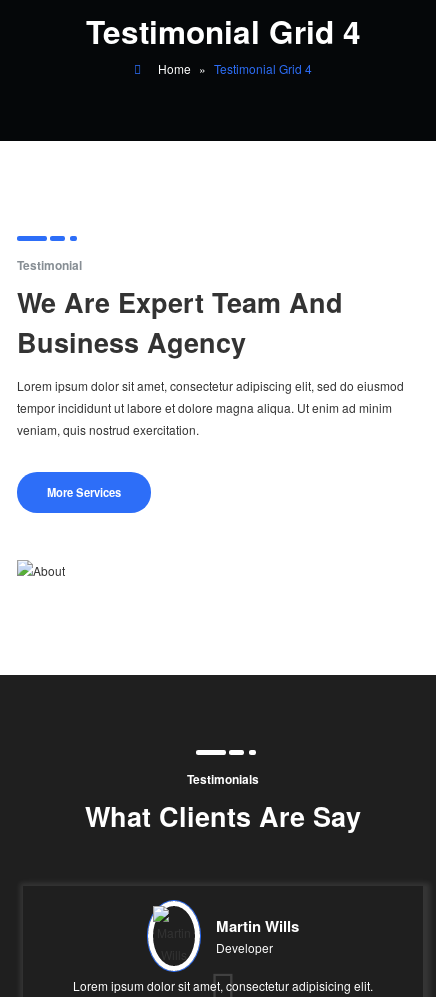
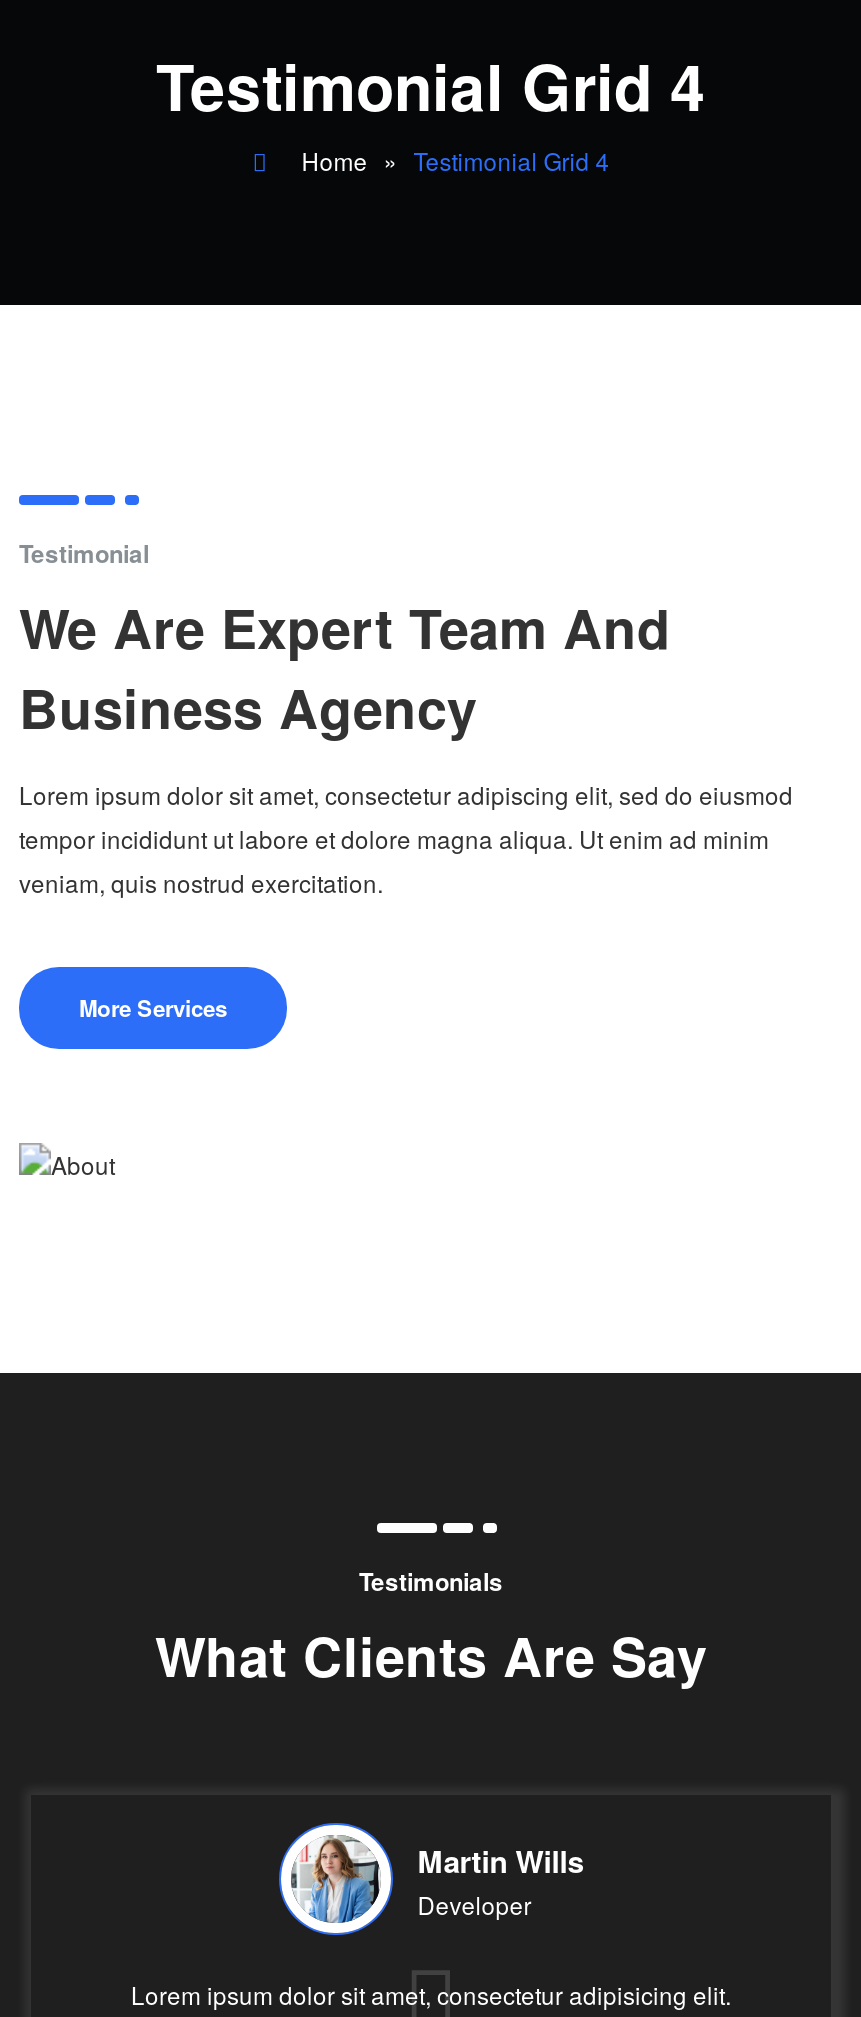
- [image]
+ [image]
